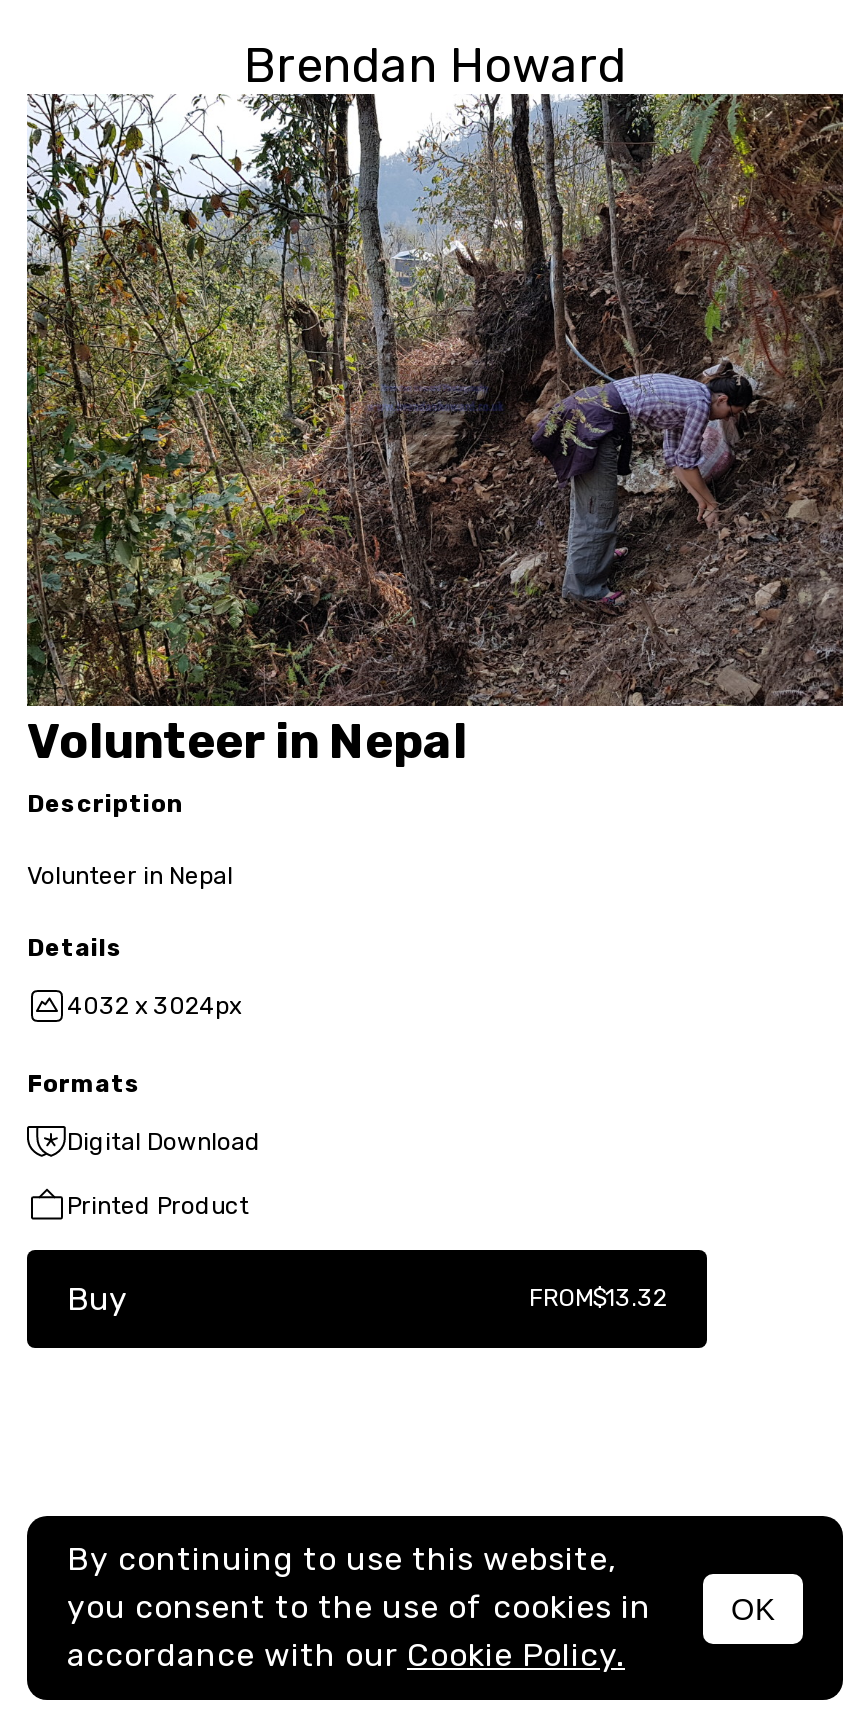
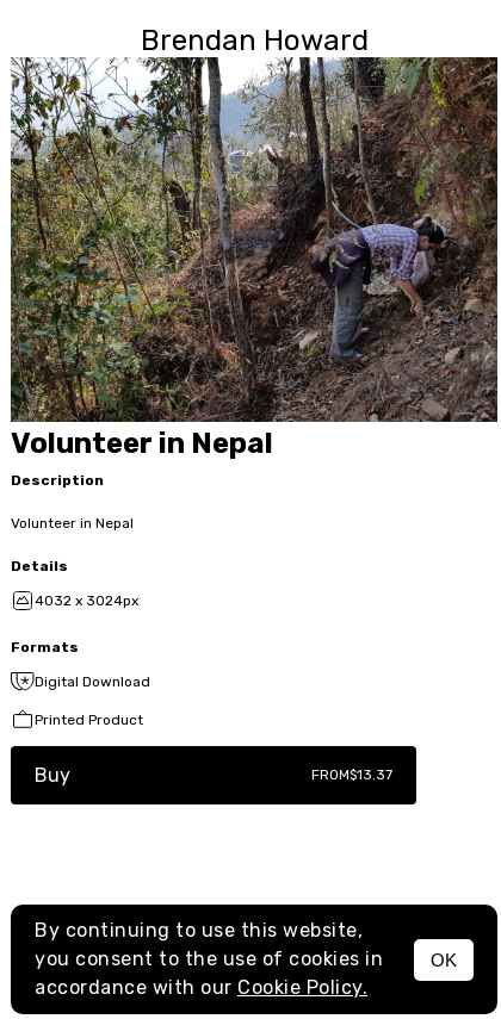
- FROM$13.32
+ FROM$13.37
